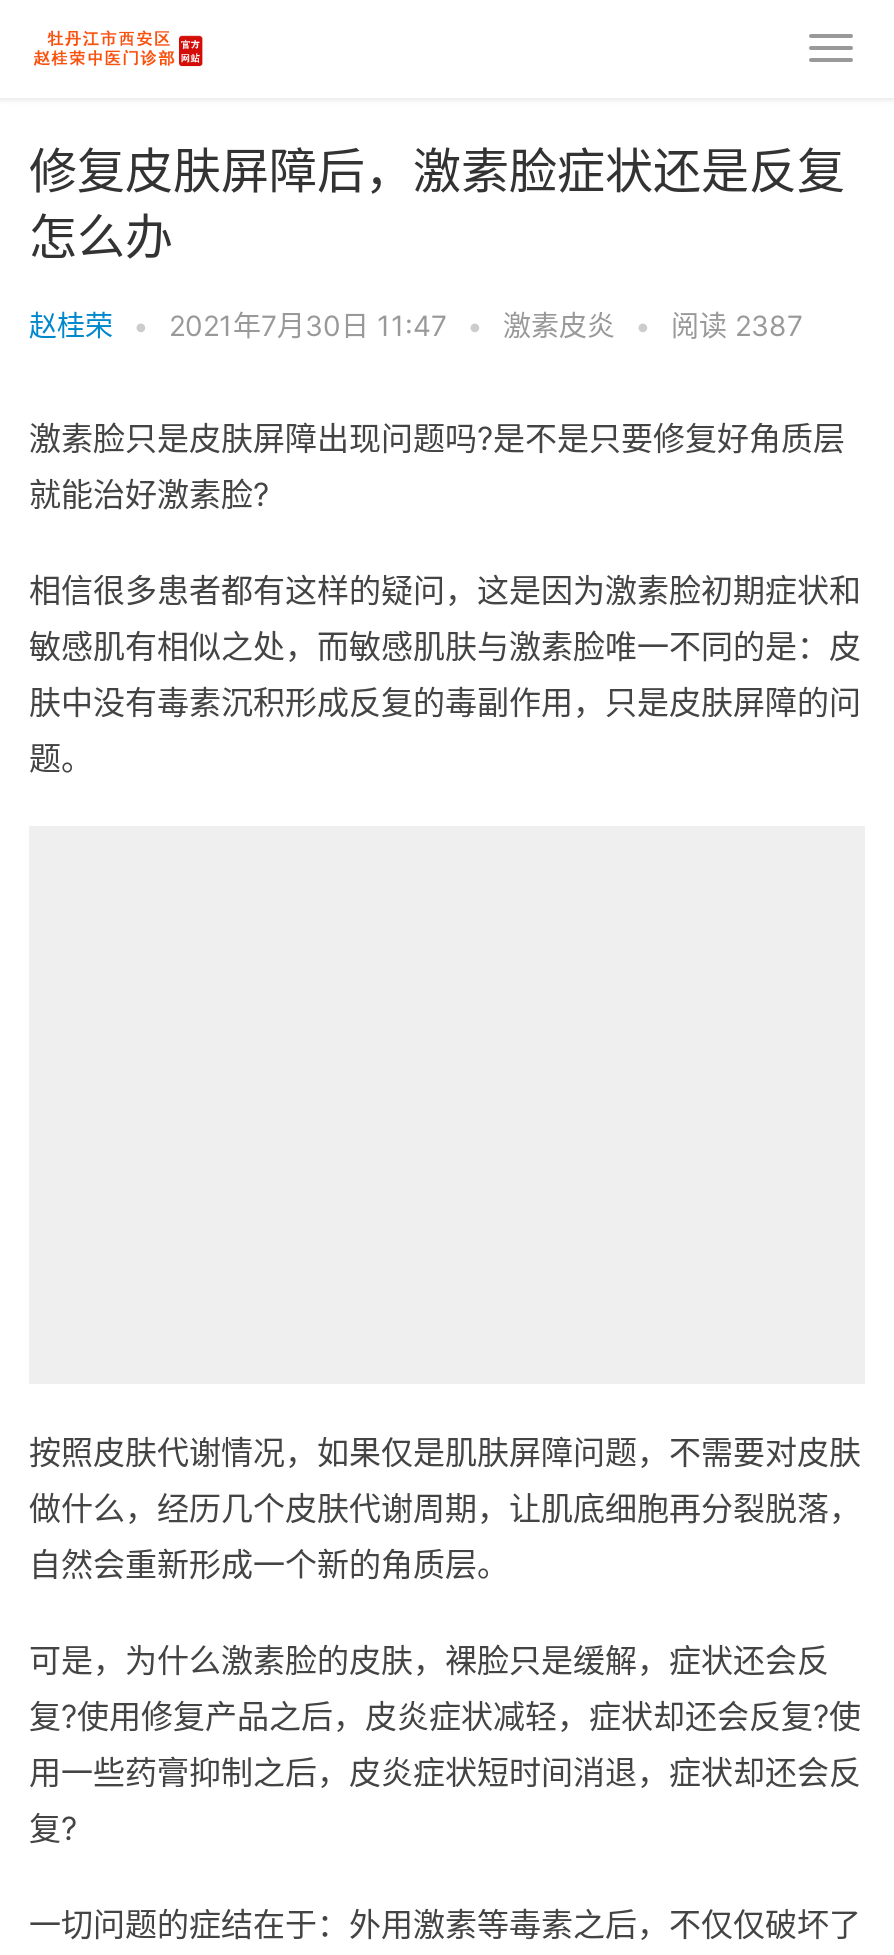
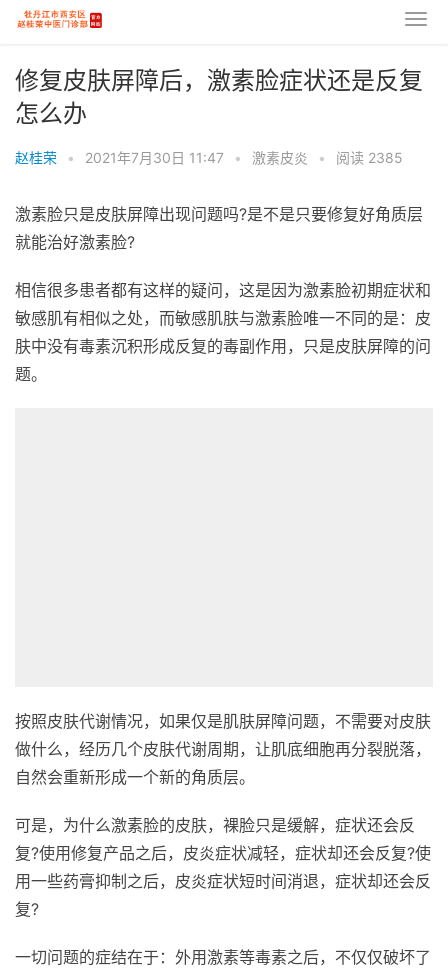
- 赵桂荣 • 2021年7月30日 11:47 • 激素皮炎 • 阅读 2387
+ 赵桂荣 • 2021年7月30日 11:47 • 激素皮炎 • 阅读 2385
